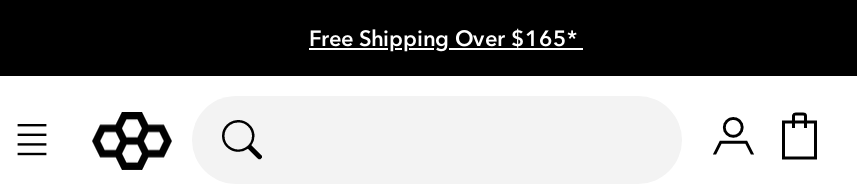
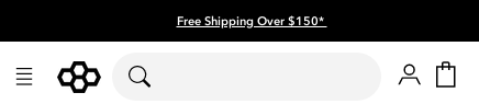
- Free Shipping Over $165*
+ Free Shipping Over $150*
